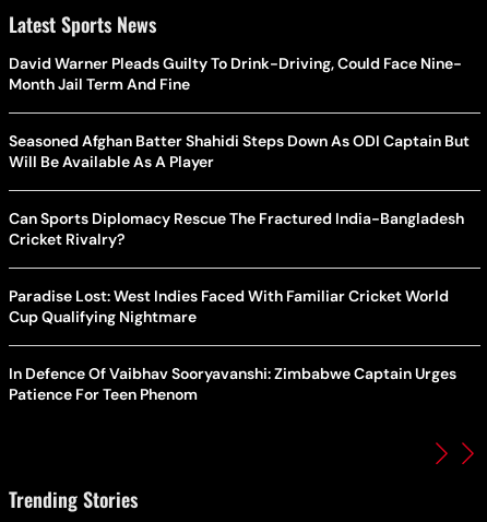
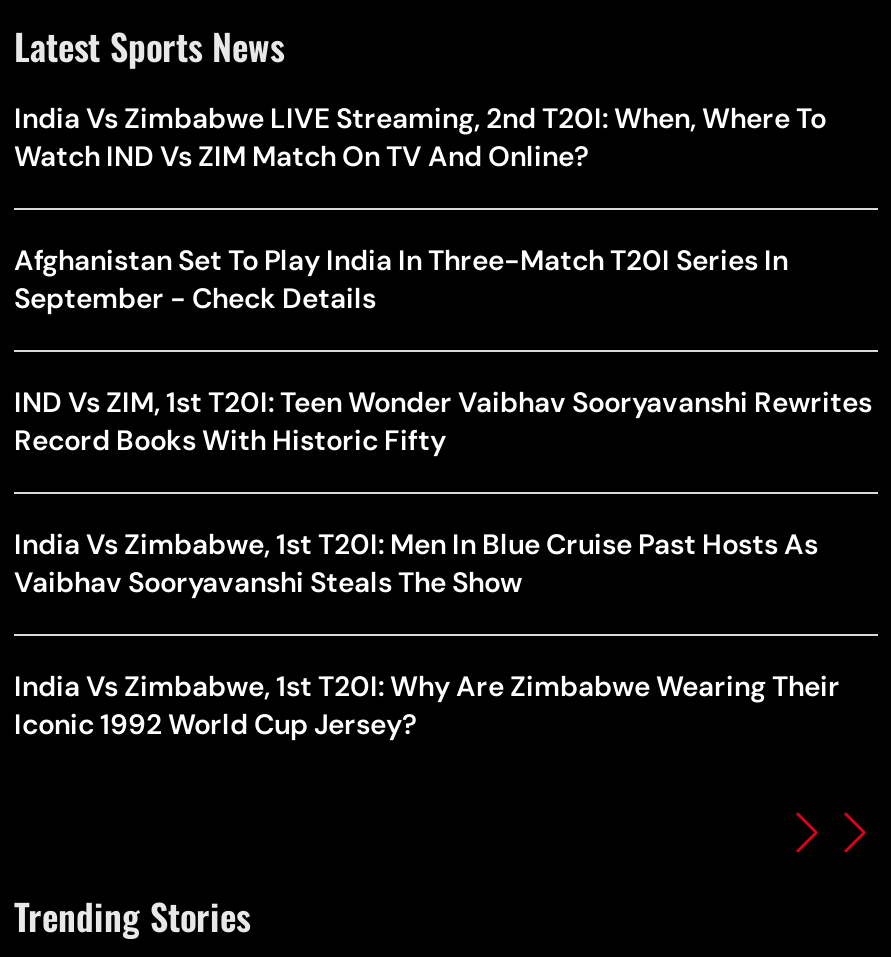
- David Warner Pleads Guilty To Drink-Driving, Could Face Nine-
- Month Jail Term And Fine
+ India Vs Zimbabwe LIVE Streaming, 2nd T20I: When, Where To
+ Watch IND Vs ZIM Match On TV And Online?

- Seasoned Afghan Batter Shahidi Steps Down As ODI Captain But
- Will Be Available As A Player
+ Afghanistan Set To Play India In Three-Match T20I Series In
+ September - Check Details

- Can Sports Diplomacy Rescue The Fractured India-Bangladesh
- Cricket Rivalry?
+ IND Vs ZIM, 1st T20I: Teen Wonder Vaibhav Sooryavanshi Rewrites
+ Record Books With Historic Fifty

- Paradise Lost: West Indies Faced With Familiar Cricket World
- Cup Qualifying Nightmare
+ India Vs Zimbabwe, 1st T20I: Men In Blue Cruise Past Hosts As
+ Vaibhav Sooryavanshi Steals The Show

- In Defence Of Vaibhav Sooryavanshi: Zimbabwe Captain Urges
- Patience For Teen Phenom
+ India Vs Zimbabwe, 1st T20I: Why Are Zimbabwe Wearing Their
+ Iconic 1992 World Cup Jersey?
